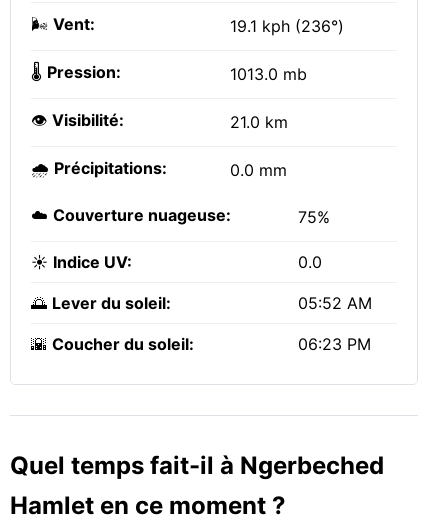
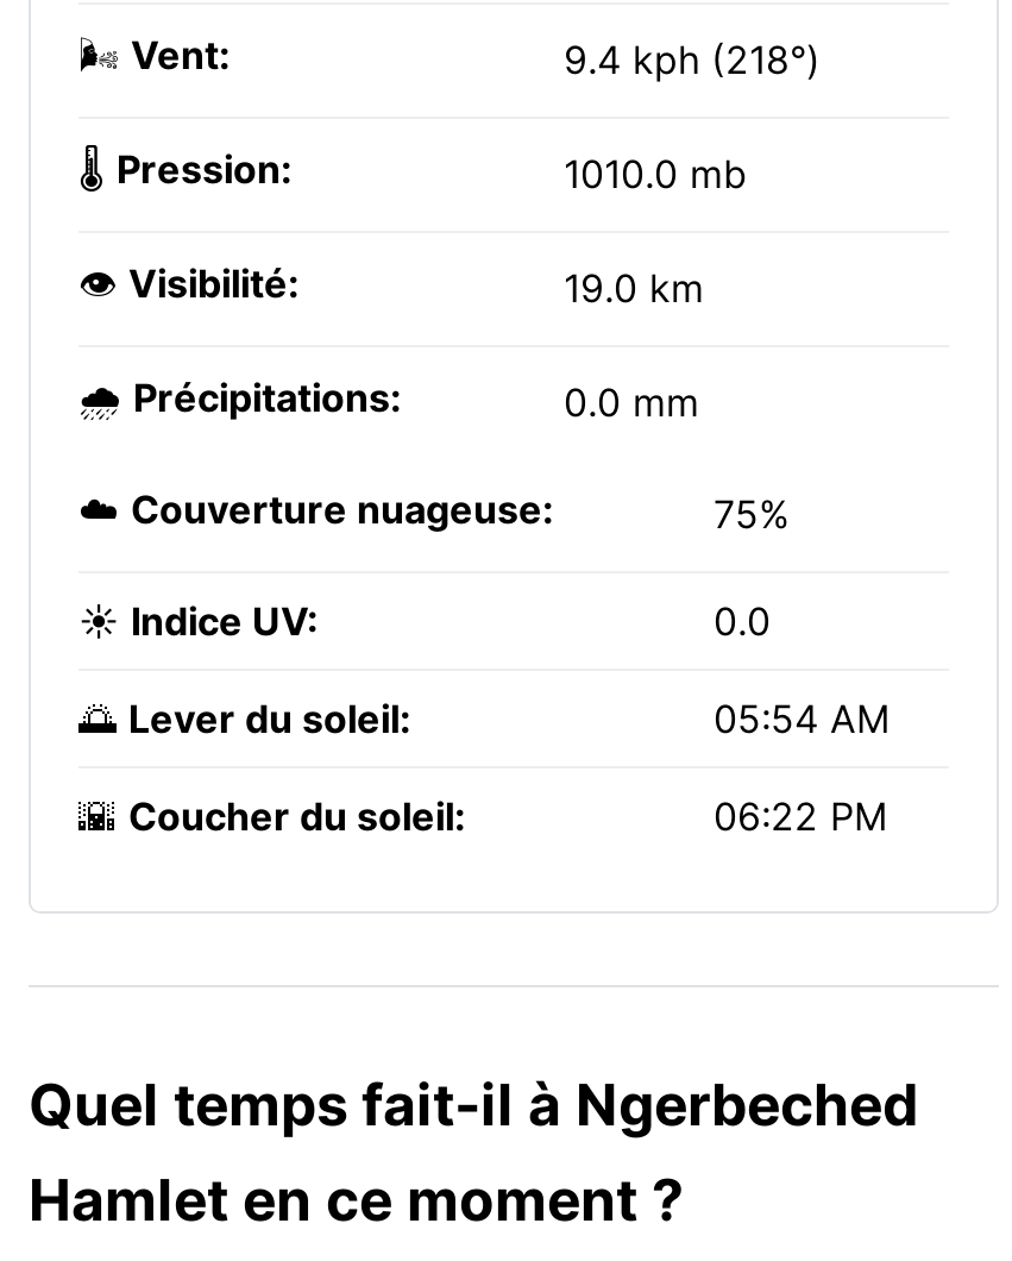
- 19.1 kph (236°)
+ 9.4 kph (218°)

- 1013.0 mb
+ 1010.0 mb

- 21.0 km
+ 19.0 km

- 05:52 AM
+ 05:54 AM

- 06:23 PM
+ 06:22 PM
